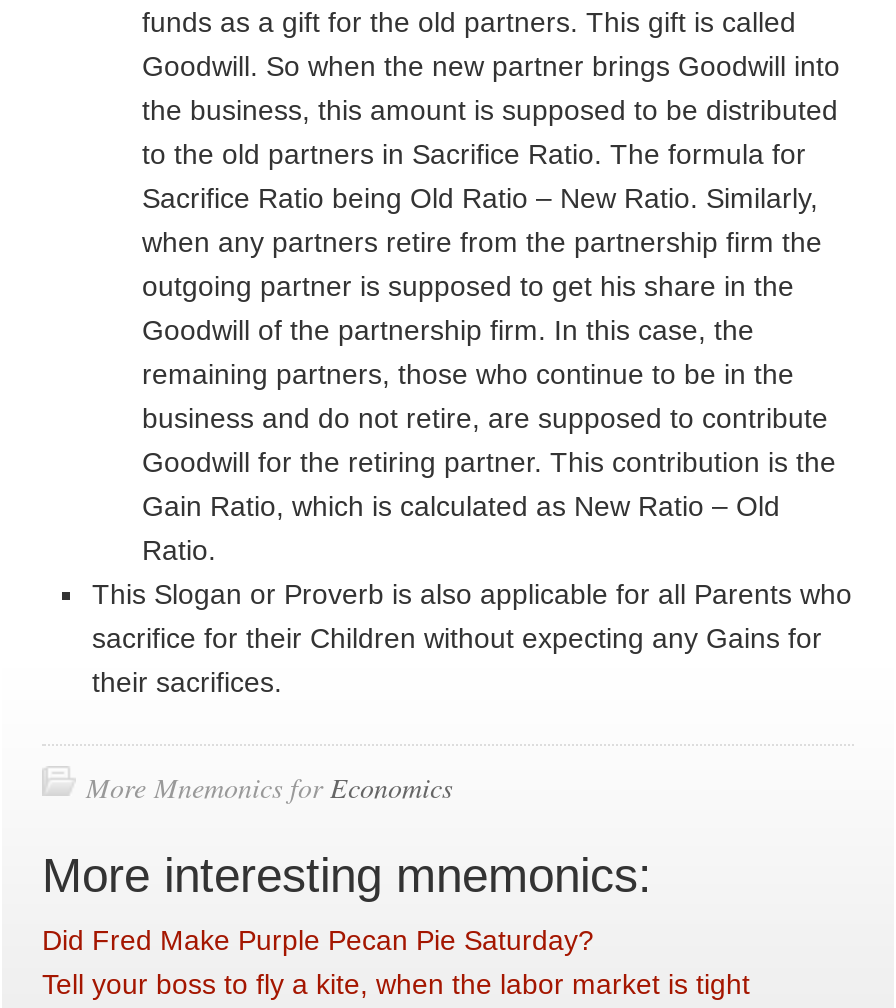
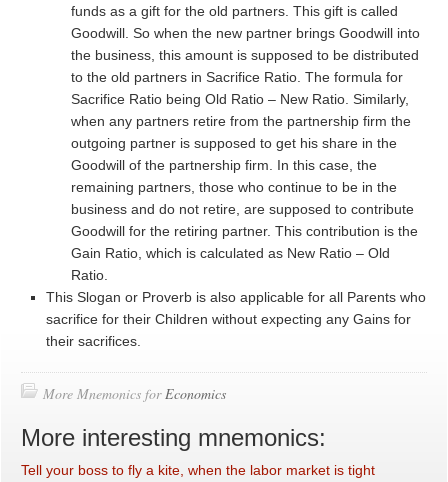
- Did Fred Make Purple Pecan Pie Saturday?
